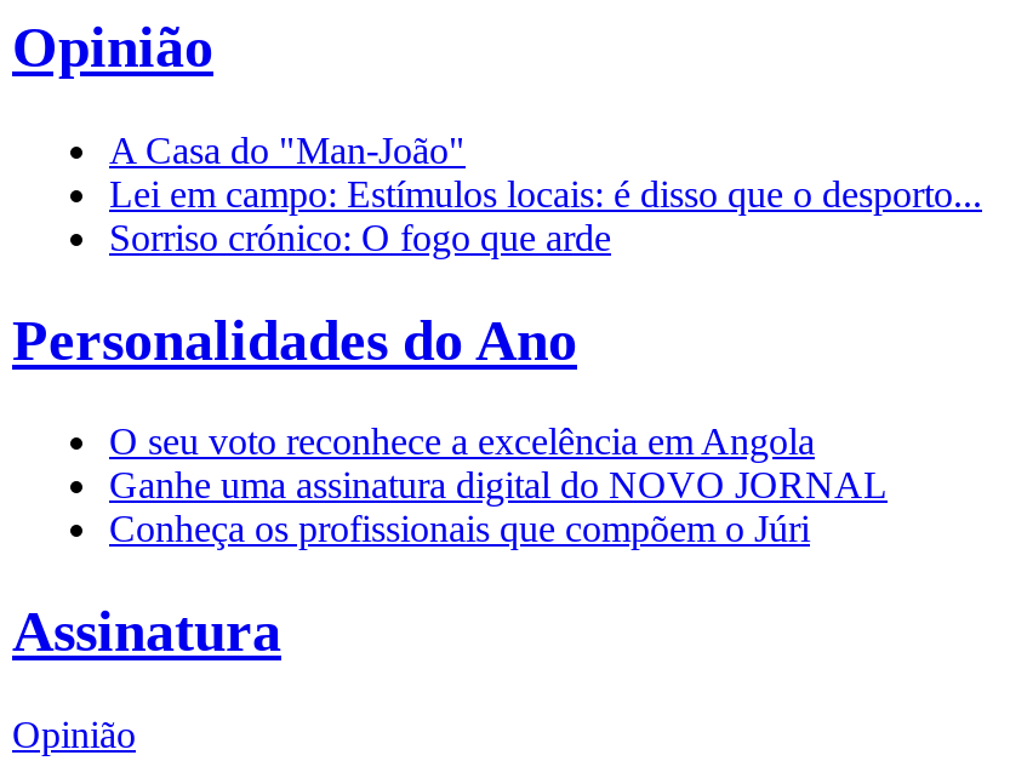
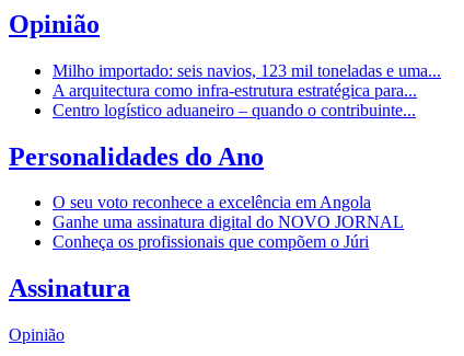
- A Casa do "Man-João"
- Lei em campo: Estímulos locais: é disso que o desporto...
- Sorriso crónico: O fogo que arde
+ Milho importado: seis navios, 123 mil toneladas e uma...
+ A arquitectura como infra-estrutura estratégica para...
+ Centro logístico aduaneiro – quando o contribuinte...
